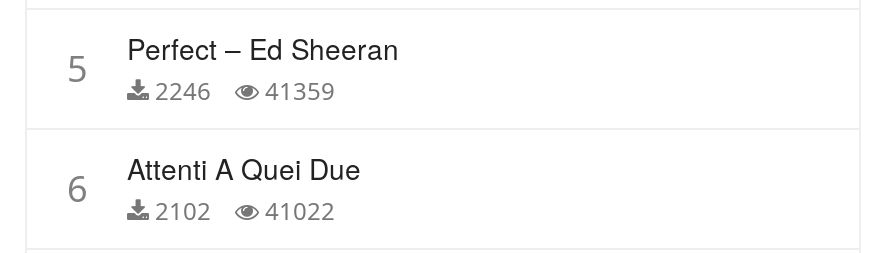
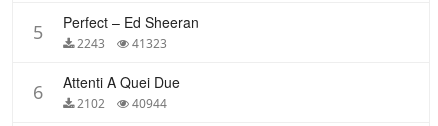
- 2246
+ 2243

- 41359
+ 41323

- 41022
+ 40944
